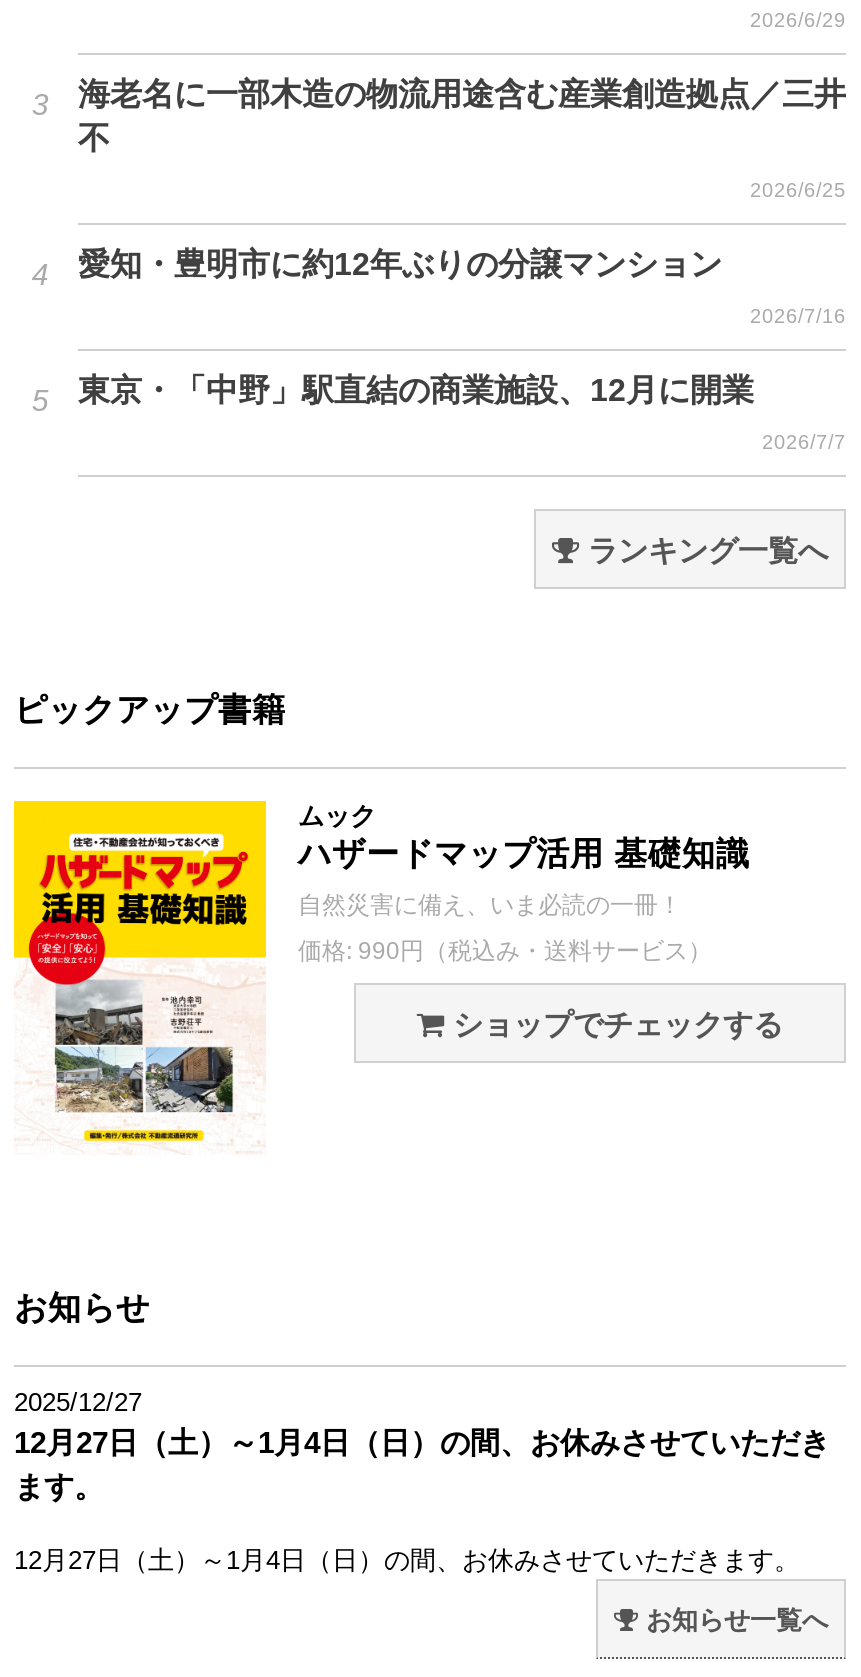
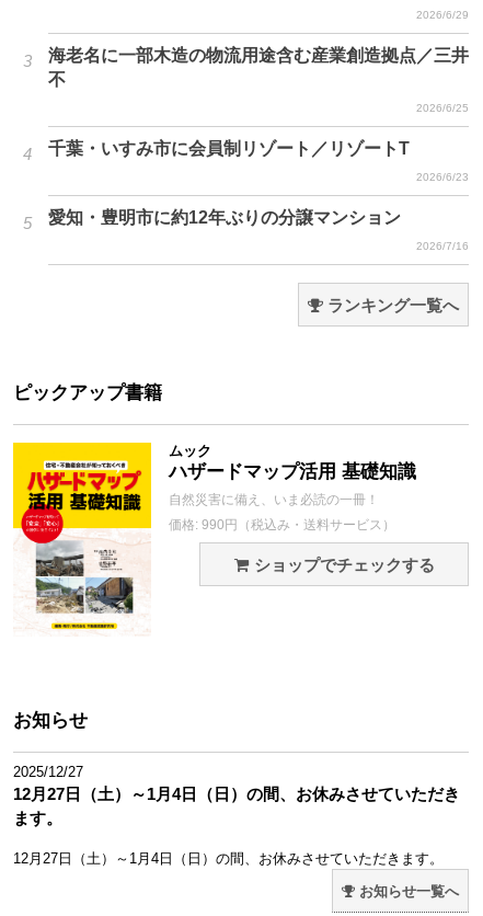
+ 千葉・いすみ市に会員制リゾート／リゾートT
+ 2026/6/23

moved down: 愛知・豊明市に約12年ぶりの分譲マンション | 2026/7/16

- 東京・「中野」駅直結の商業施設、12月に開業
- 2026/7/7
